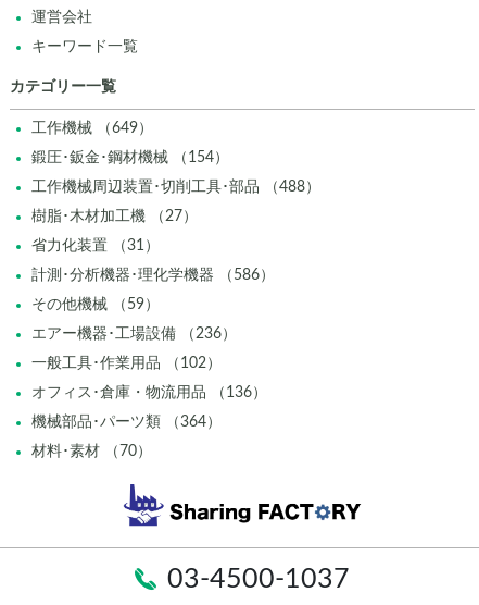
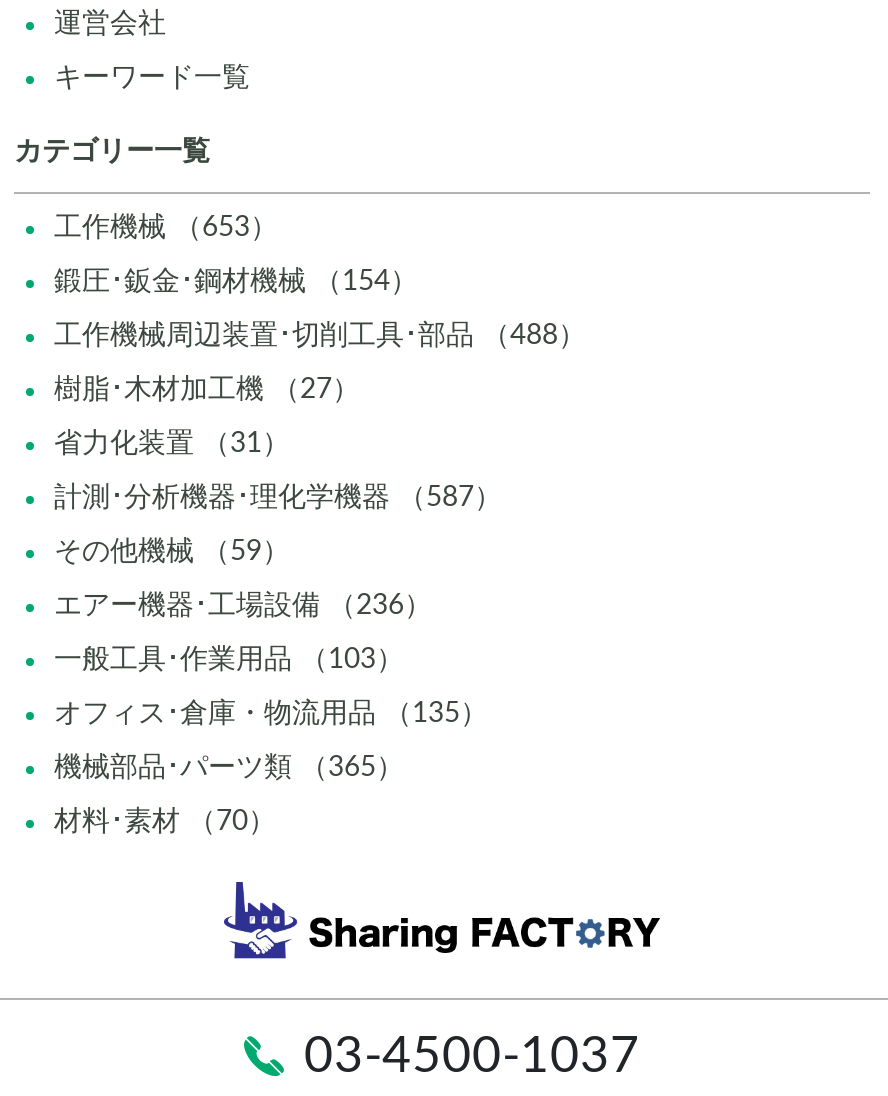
- 工作機械 （649）
+ 工作機械 （653）

- 計測･分析機器･理化学機器 （586）
+ 計測･分析機器･理化学機器 （587）

- 一般工具･作業用品 （102）
+ 一般工具･作業用品 （103）

- オフィス･倉庫・物流用品 （136）
+ オフィス･倉庫・物流用品 （135）

- 機械部品･パーツ類 （364）
+ 機械部品･パーツ類 （365）
